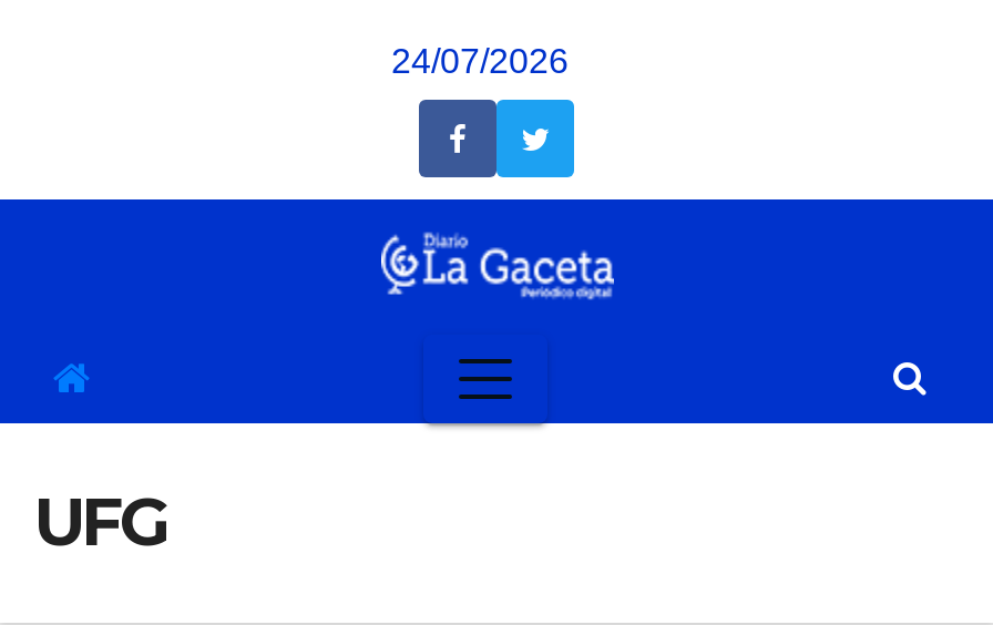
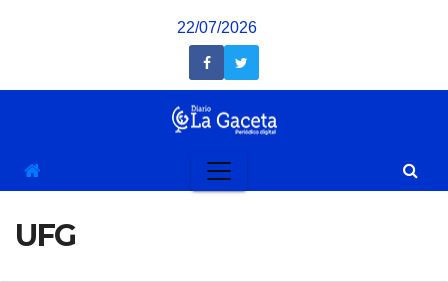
- 24/07/2026
+ 22/07/2026
